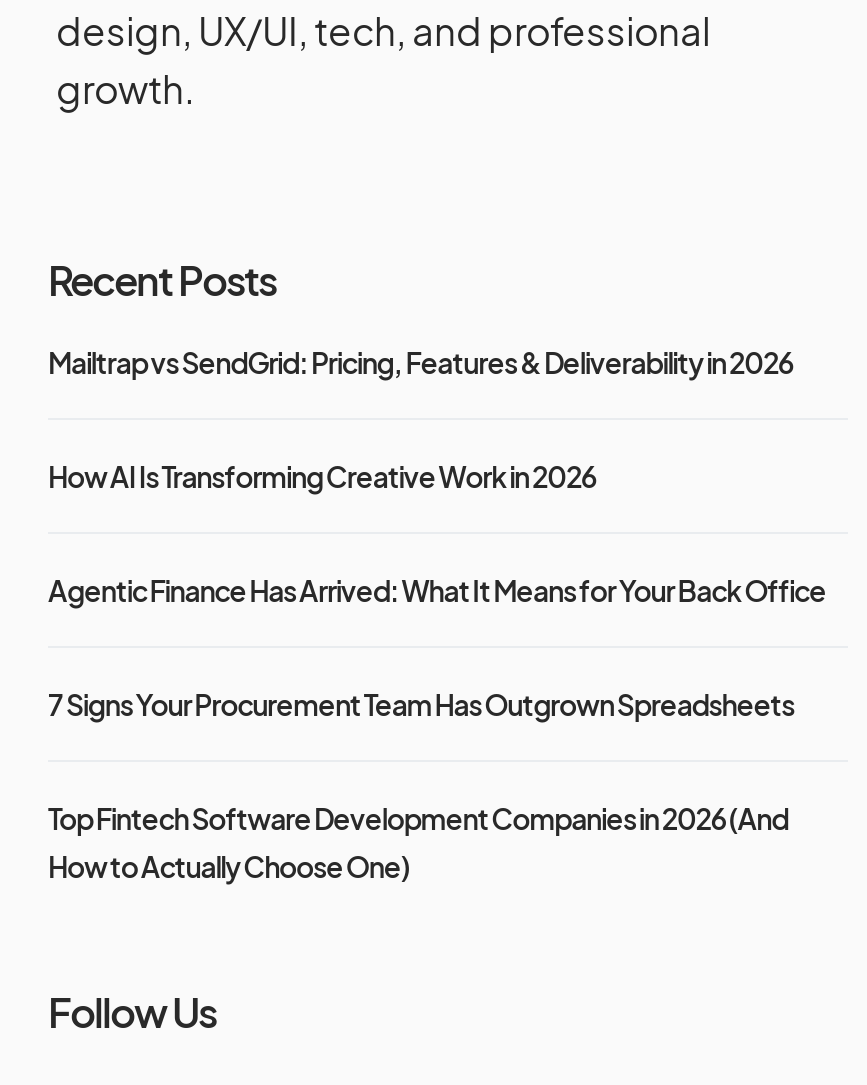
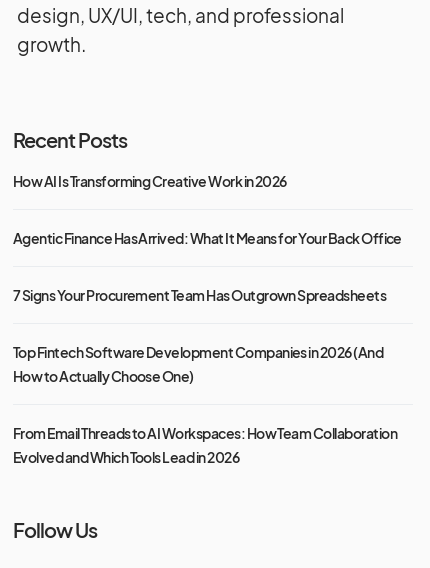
- Mailtrap vs SendGrid: Pricing, Features & Deliverability in 2026

moved up: How AI Is Transforming Creative Work in 2026 | Agentic Finance Has Arrived: What It Means for Your Back Office | 7 Signs Your Procurement Team Has Outgrown Spreadsheets | Top Fintech Software Development Companies in 2026 (And | How to Actually Choose One)

+ From Email Threads to AI Workspaces: How Team Collaboration
+ Evolved and Which Tools Lead in 2026
